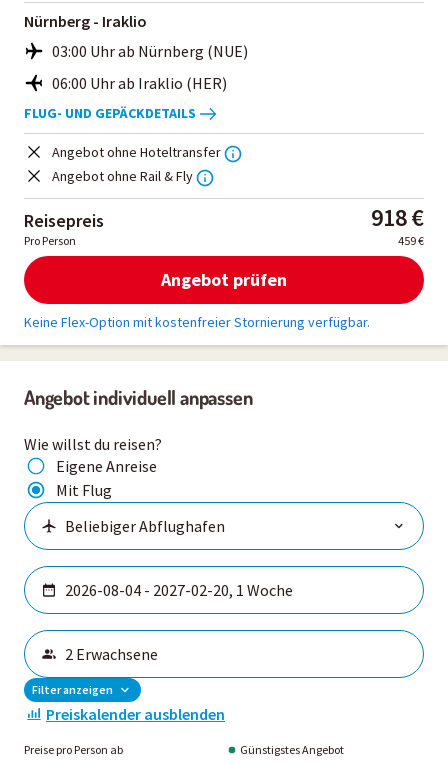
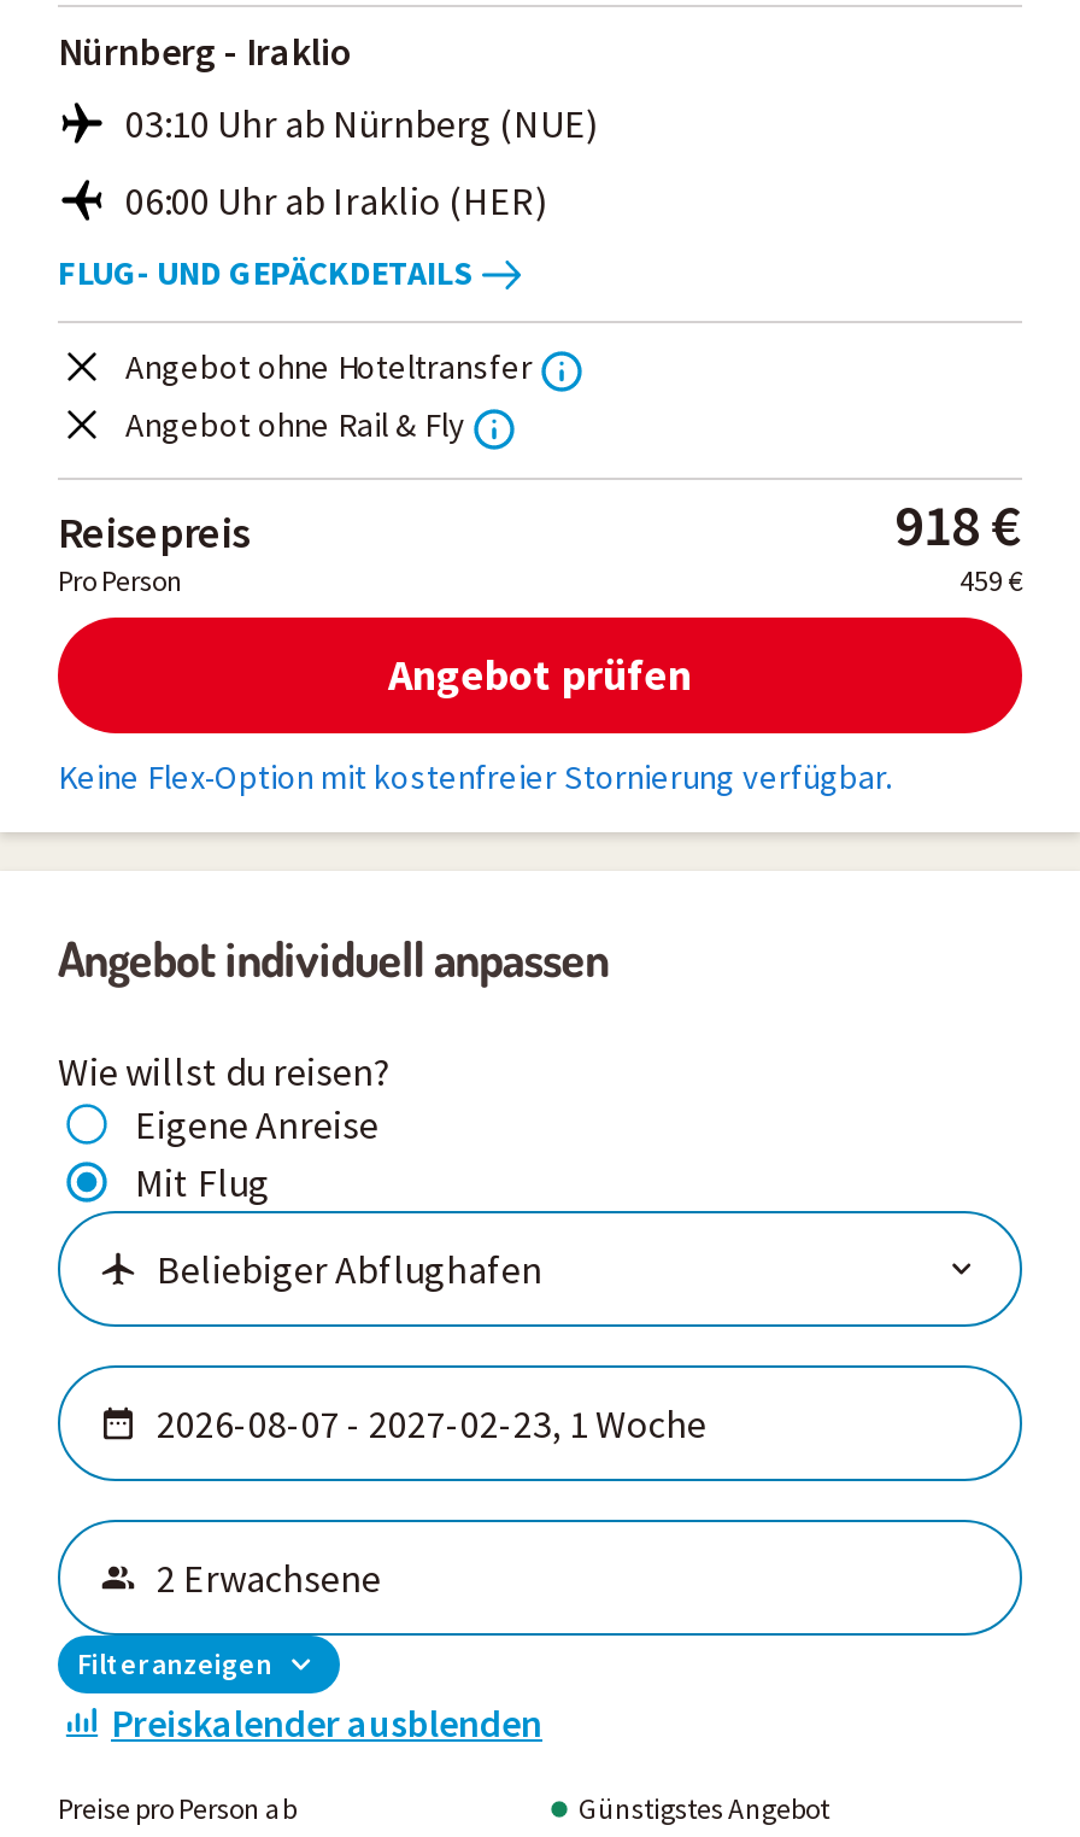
- 03:00 Uhr ab Nürnberg (NUE)
+ 03:10 Uhr ab Nürnberg (NUE)
